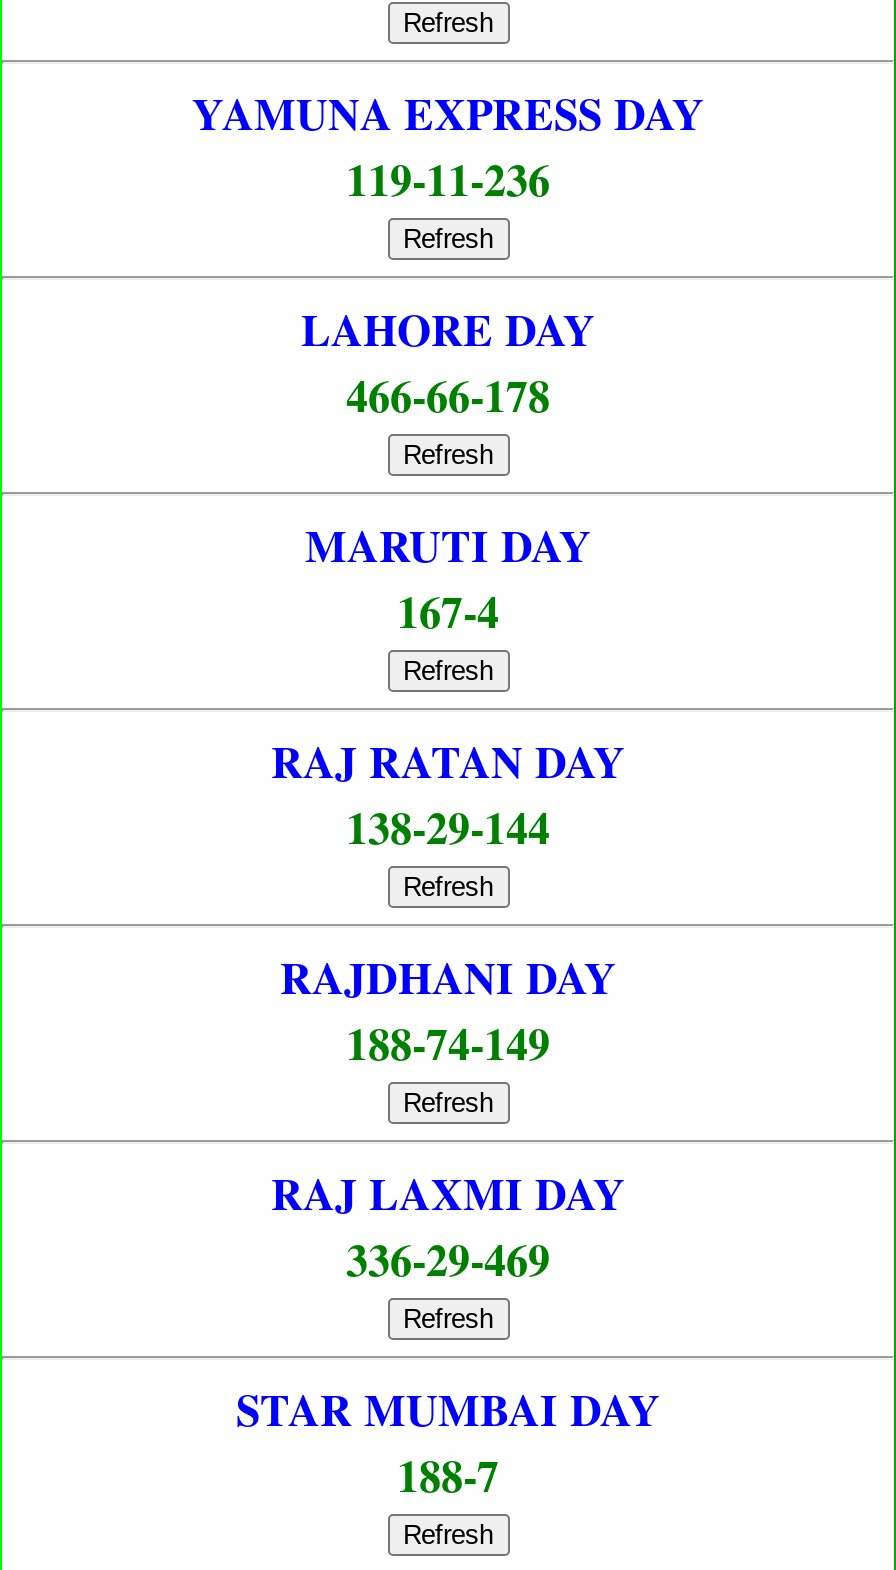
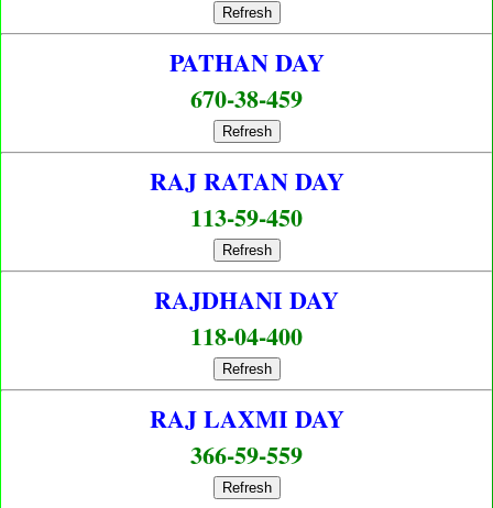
- YAMUNA EXPRESS DAY
- 119-11-236
- Refresh
- LAHORE DAY
- 466-66-178
- Refresh
- MARUTI DAY
- 167-4
+ PATHAN DAY
+ 670-38-459

- 138-29-144
+ 113-59-450

- 188-74-149
+ 118-04-400

- 336-29-469
- Refresh
- STAR MUMBAI DAY
- 188-7
+ 366-59-559
